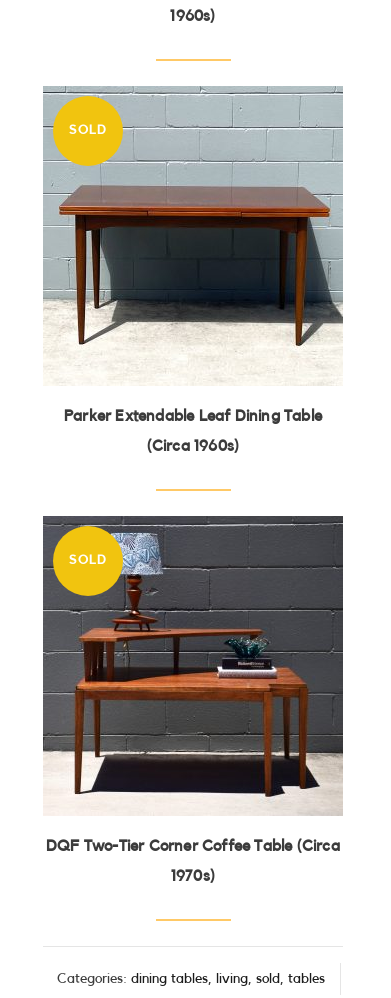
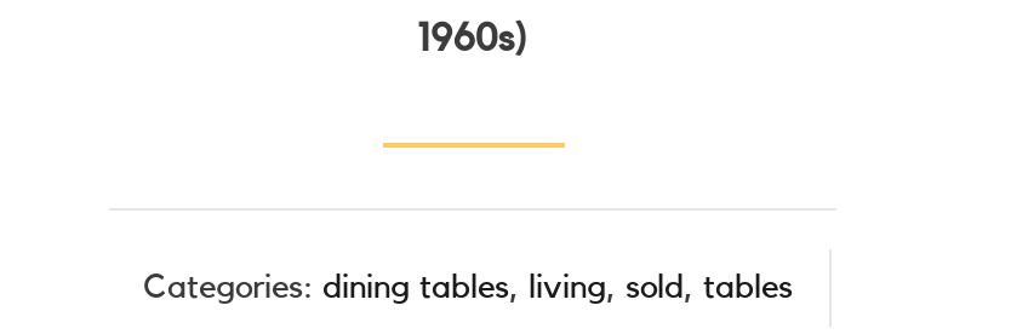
- [image]
- SOLD

- Parker Extendable Leaf Dining Table
- (Circa 1960s)

- [image]
- SOLD

- DQF Two-Tier Corner Coffee Table (Circa
- 1970s)
